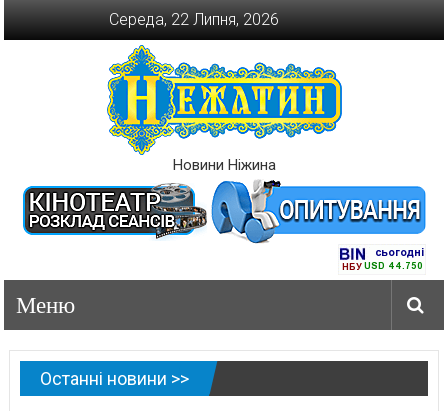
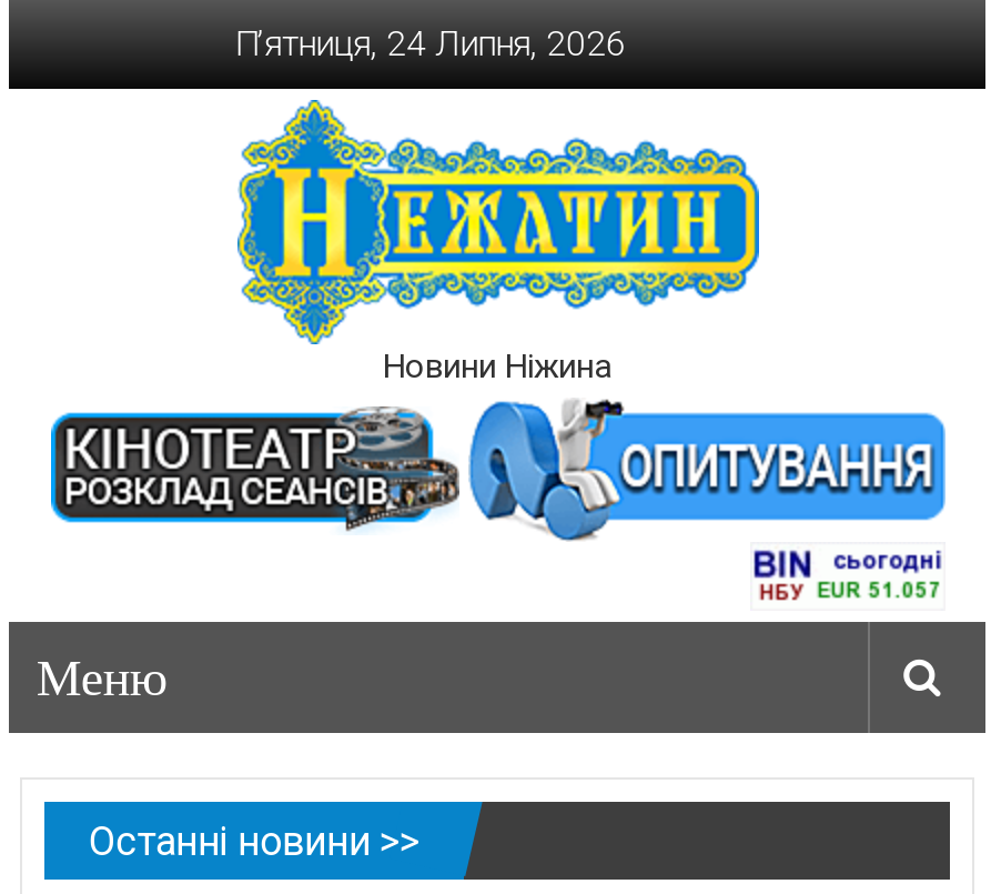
- Середа, 22 Липня, 2026
+ П’ятниця, 24 Липня, 2026
